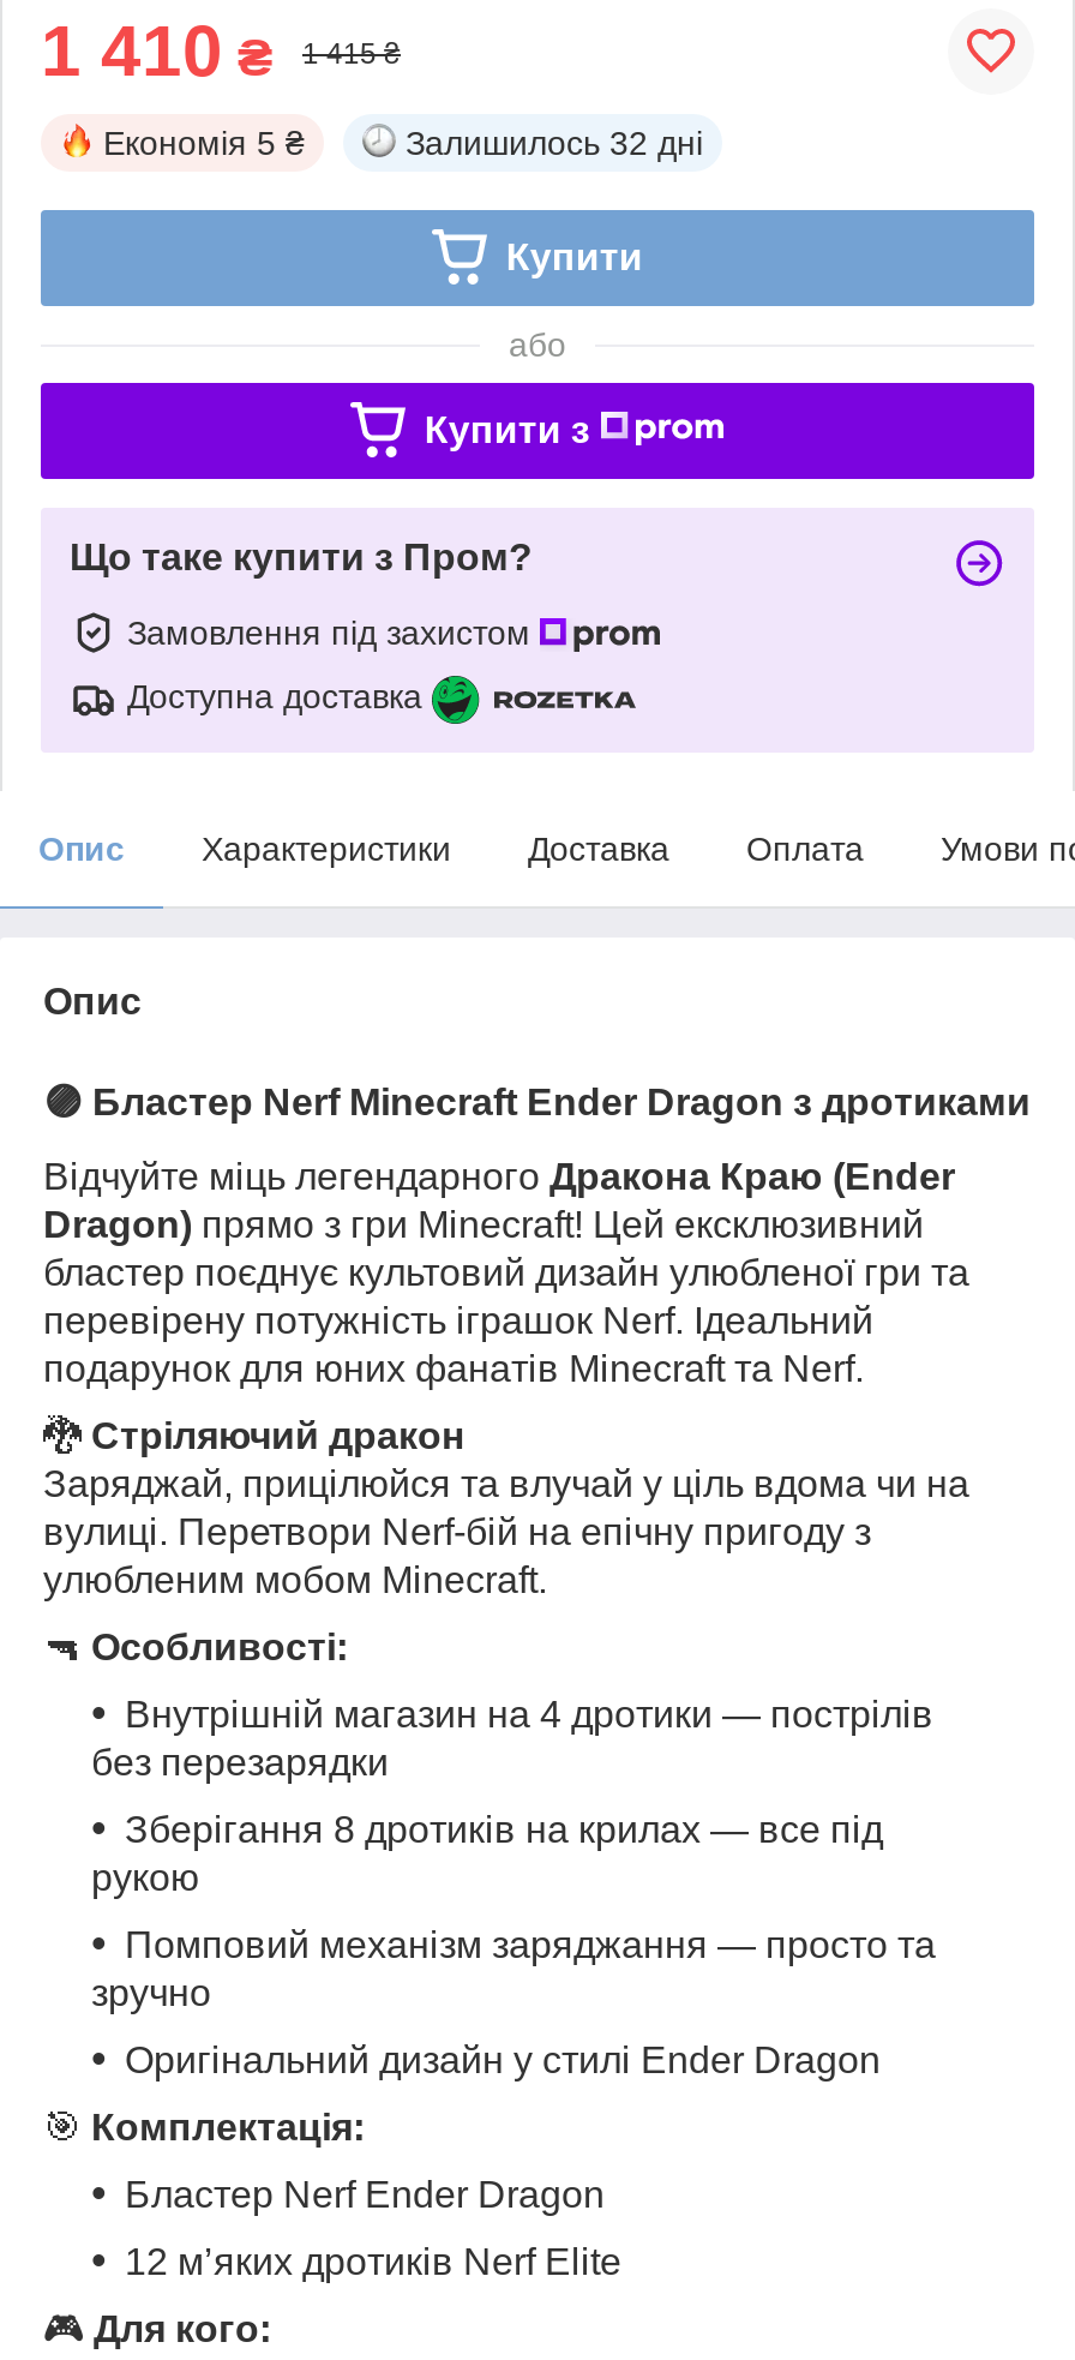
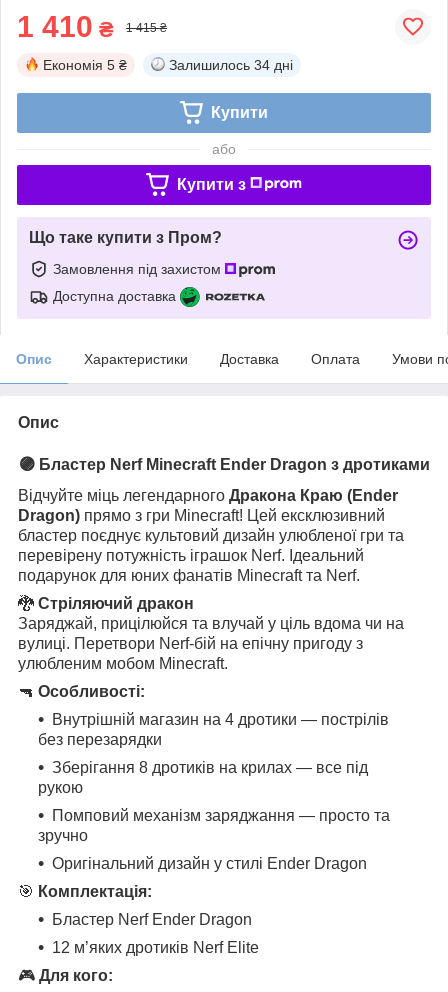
- Залишилось 32 дні
+ Залишилось 34 дні
